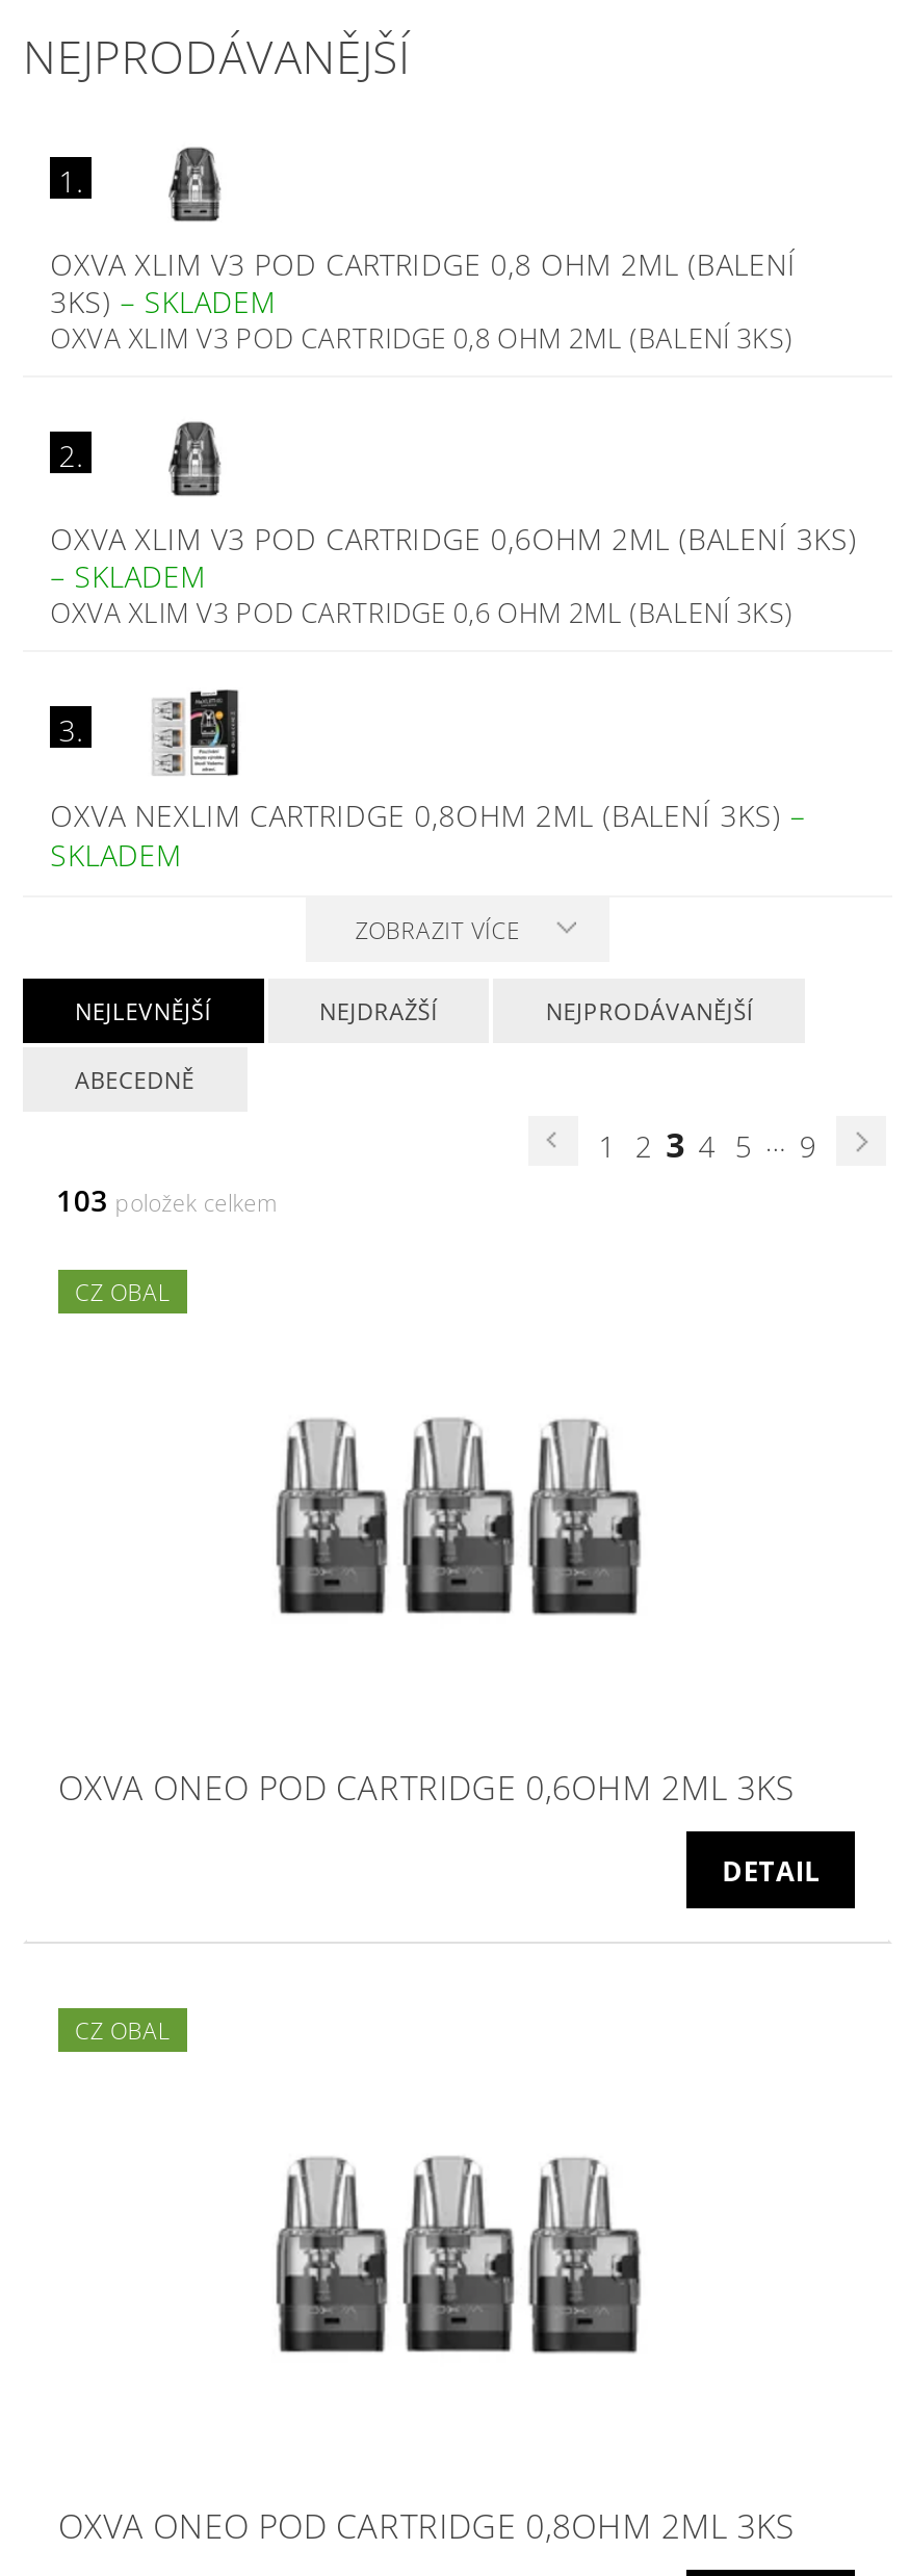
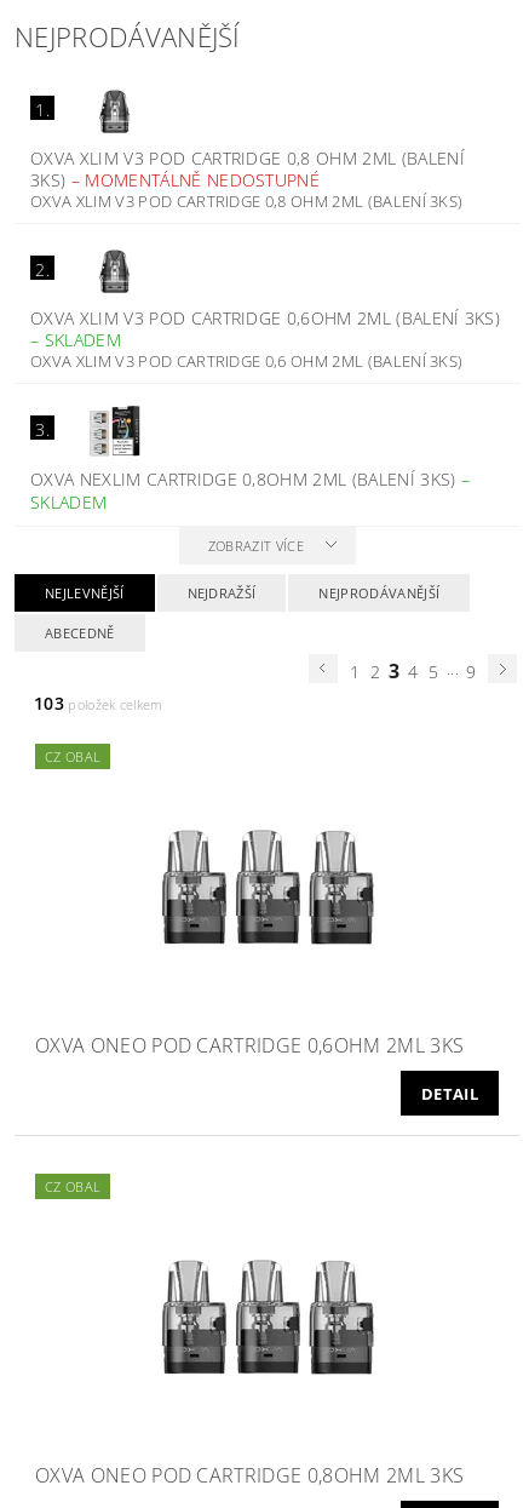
- 3KS) – SKLADEM
+ 3KS) – MOMENTÁLNĚ NEDOSTUPNÉ
